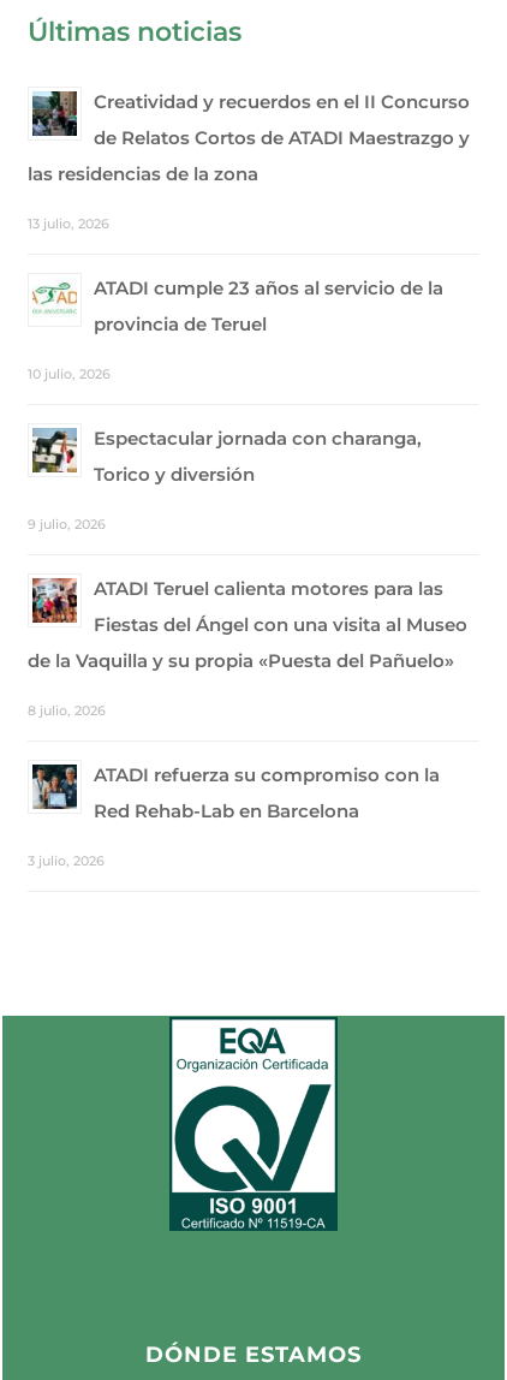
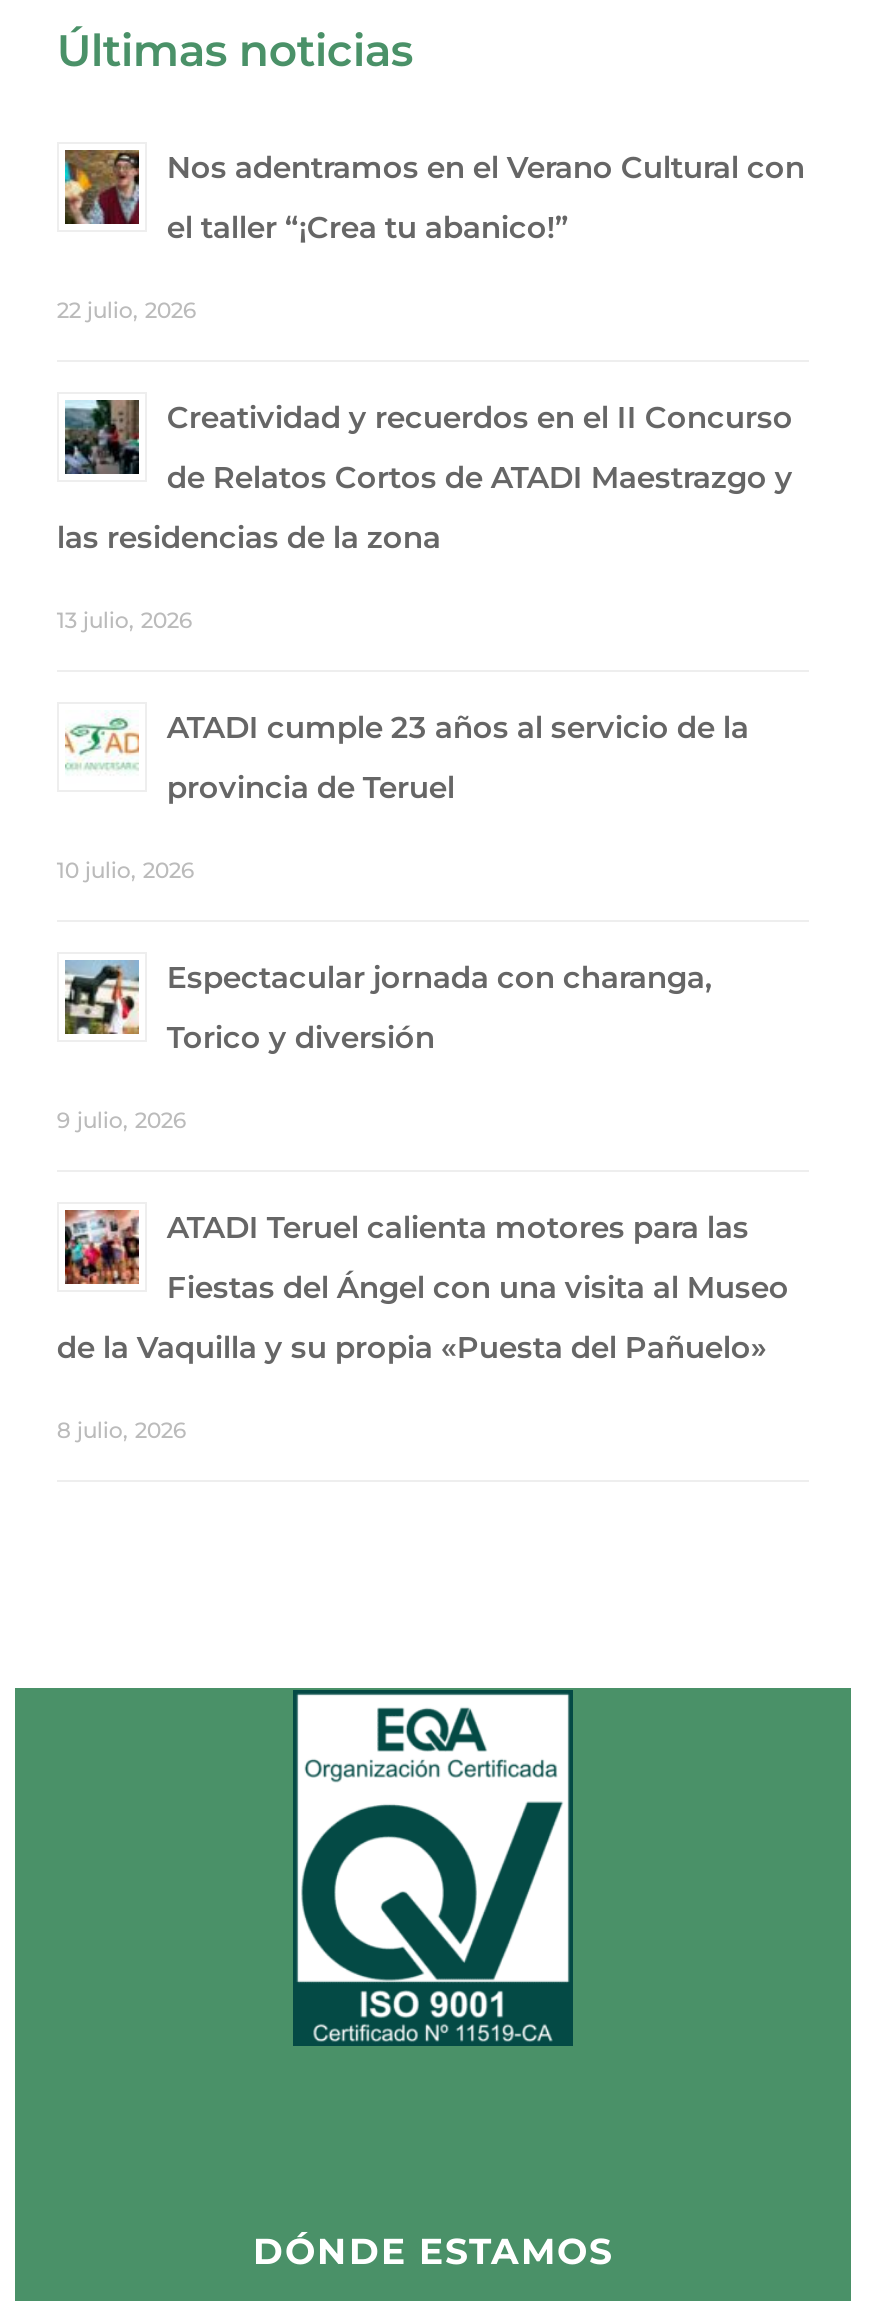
+ [image]
+ Nos adentramos en el Verano Cultural con
+ el taller “¡Crea tu abanico!”
+ 22 julio, 2026

moved down: [image] | Creatividad y recuerdos en el II Concurso | de Relatos Cortos de ATADI Maestrazgo y | ... | de la Vaquilla y su propia «Puesta del Pañuelo» | 8 julio, 2026

- [image]
- ATADI refuerza su compromiso con la
- Red Rehab-Lab en Barcelona
- 3 julio, 2026
